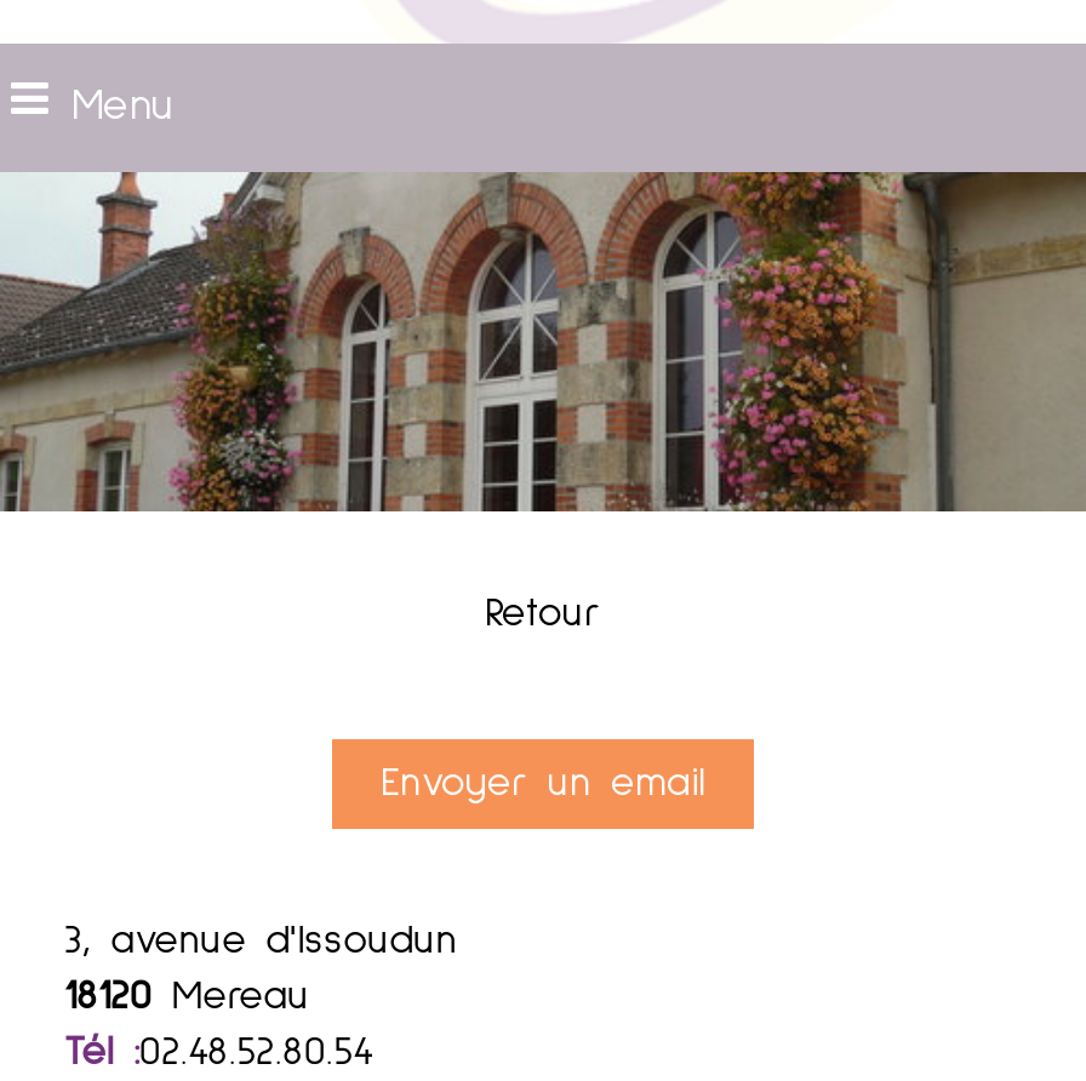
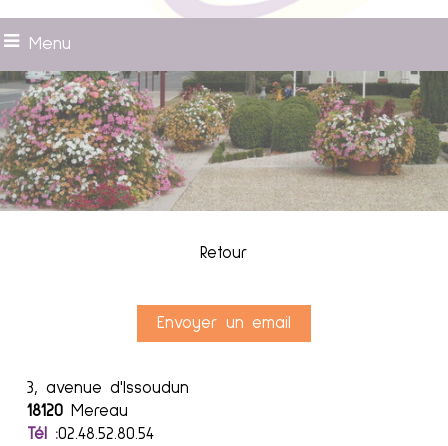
- [image]
+ [image]
